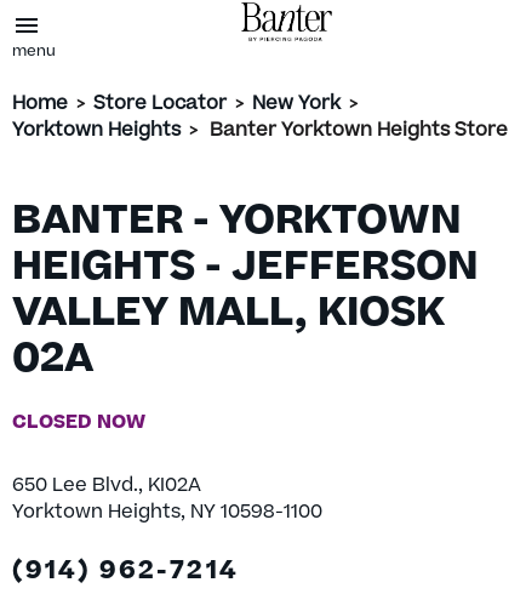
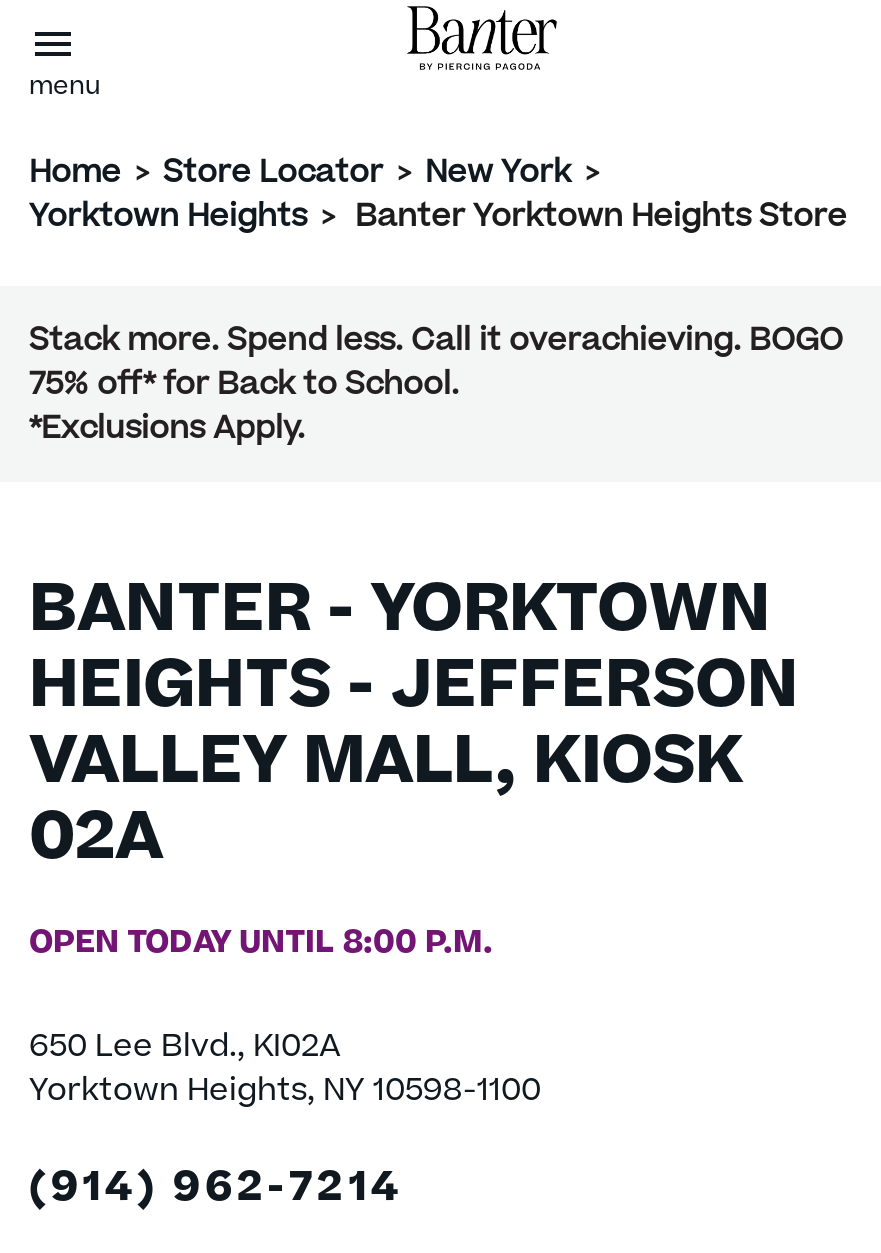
+ Stack more. Spend less. Call it overachieving. BOGO
+ 75% off* for Back to School.
+ *Exclusions Apply.

- CLOSED NOW
+ OPEN TODAY UNTIL 8:00 P.M.
